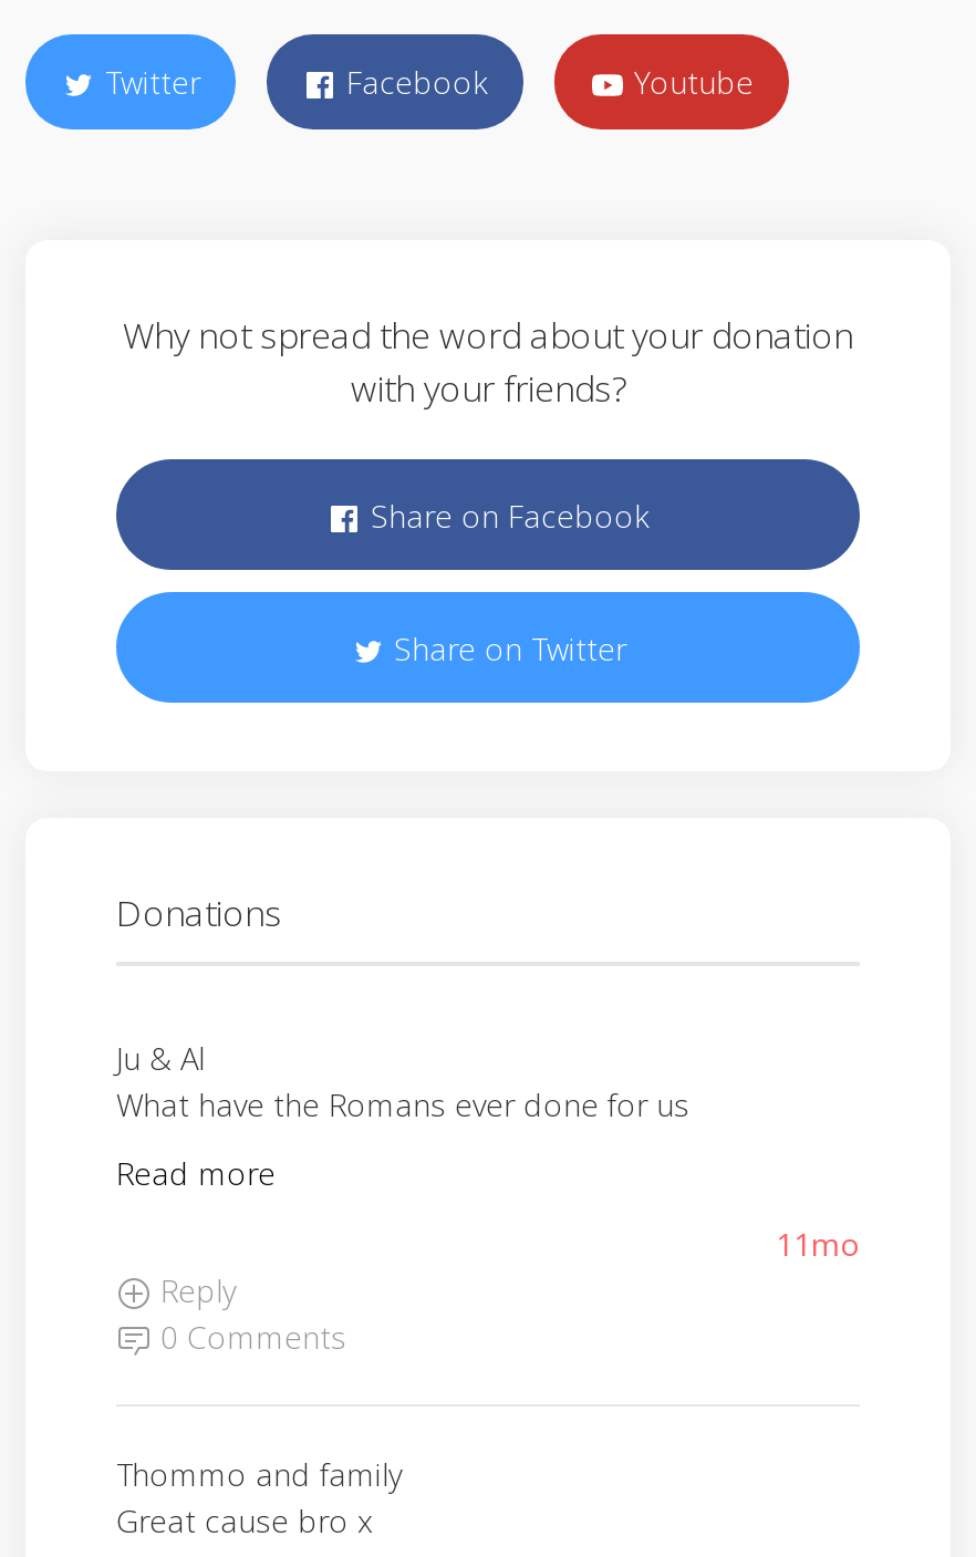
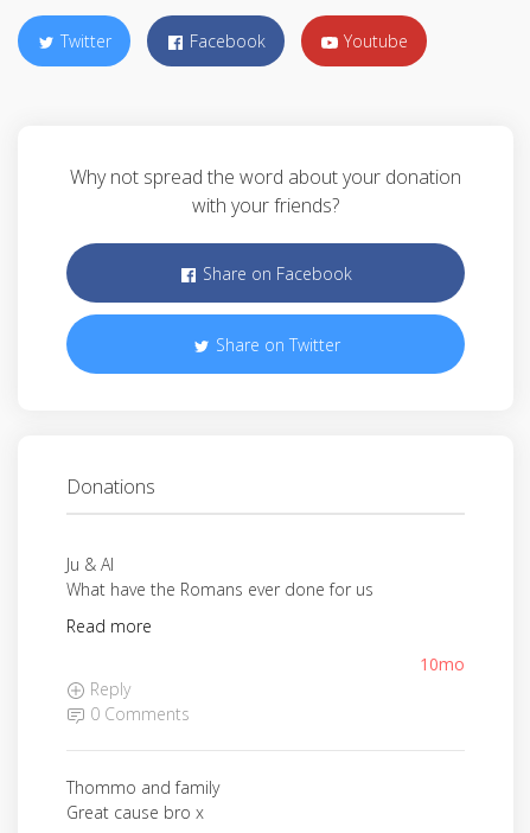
- 11mo
+ 10mo
